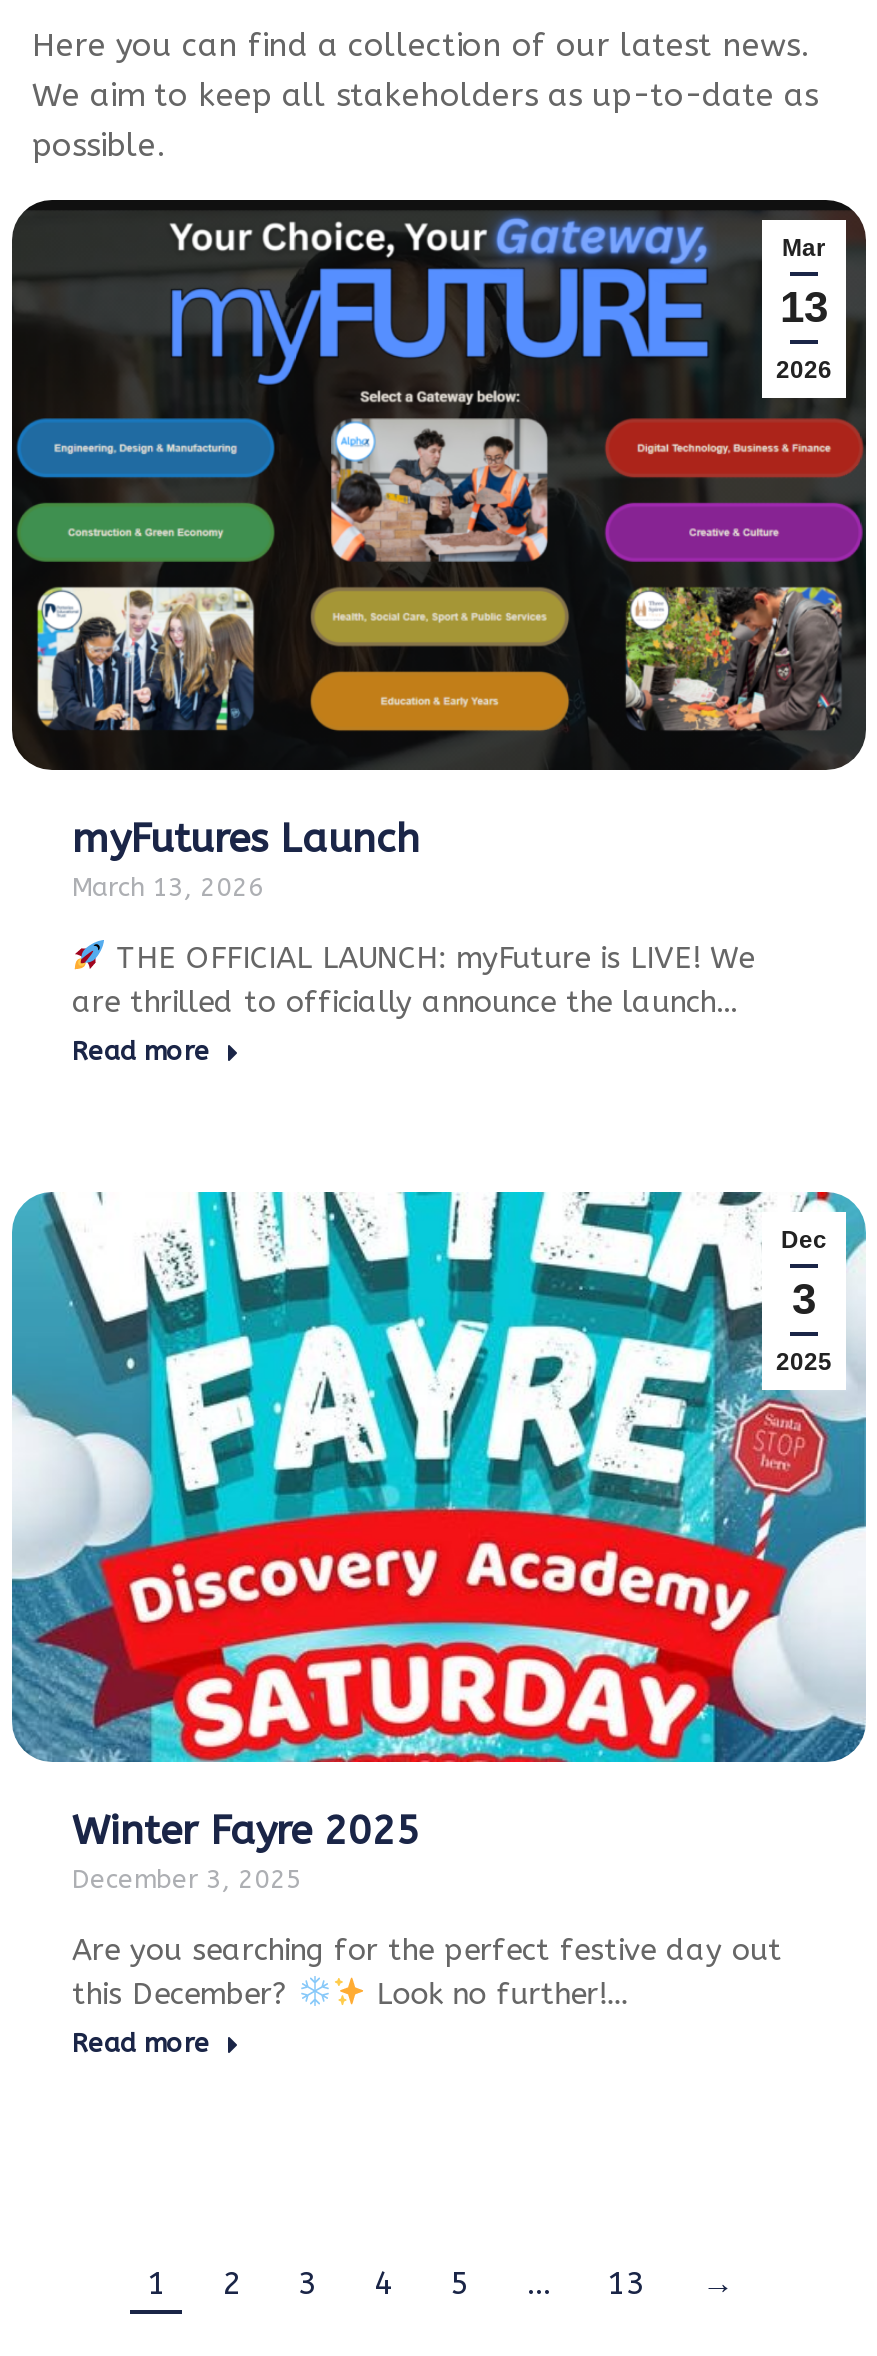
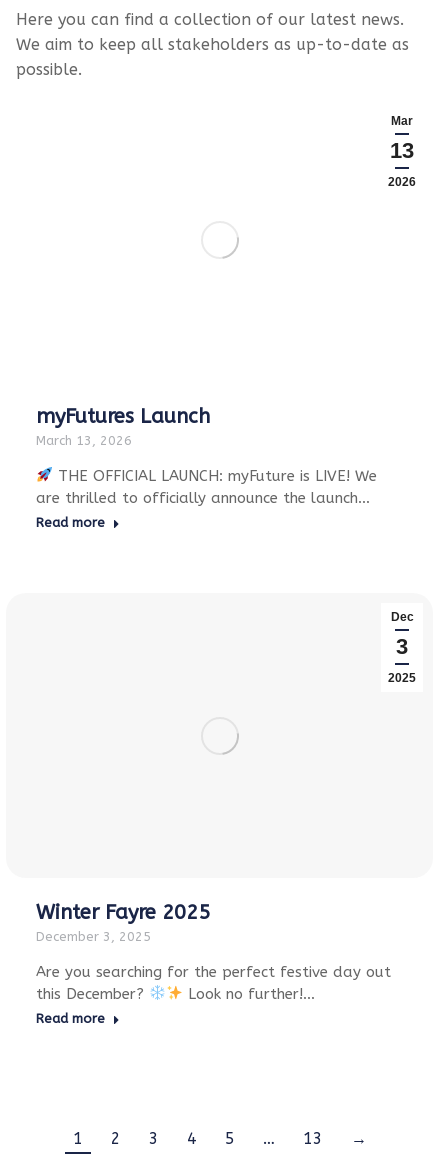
- [image]

- [image]
